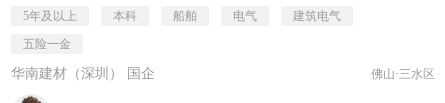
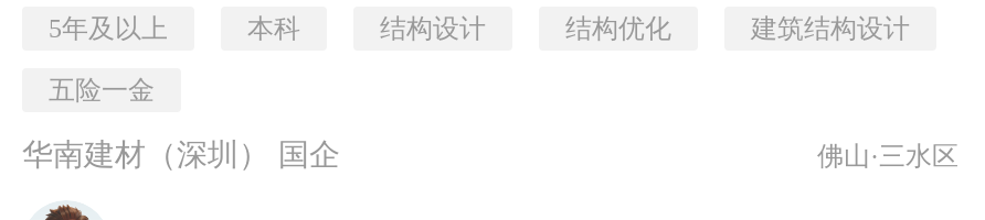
- 船舶
- 电气
- 建筑电气
+ 结构设计
+ 结构优化
+ 建筑结构设计
